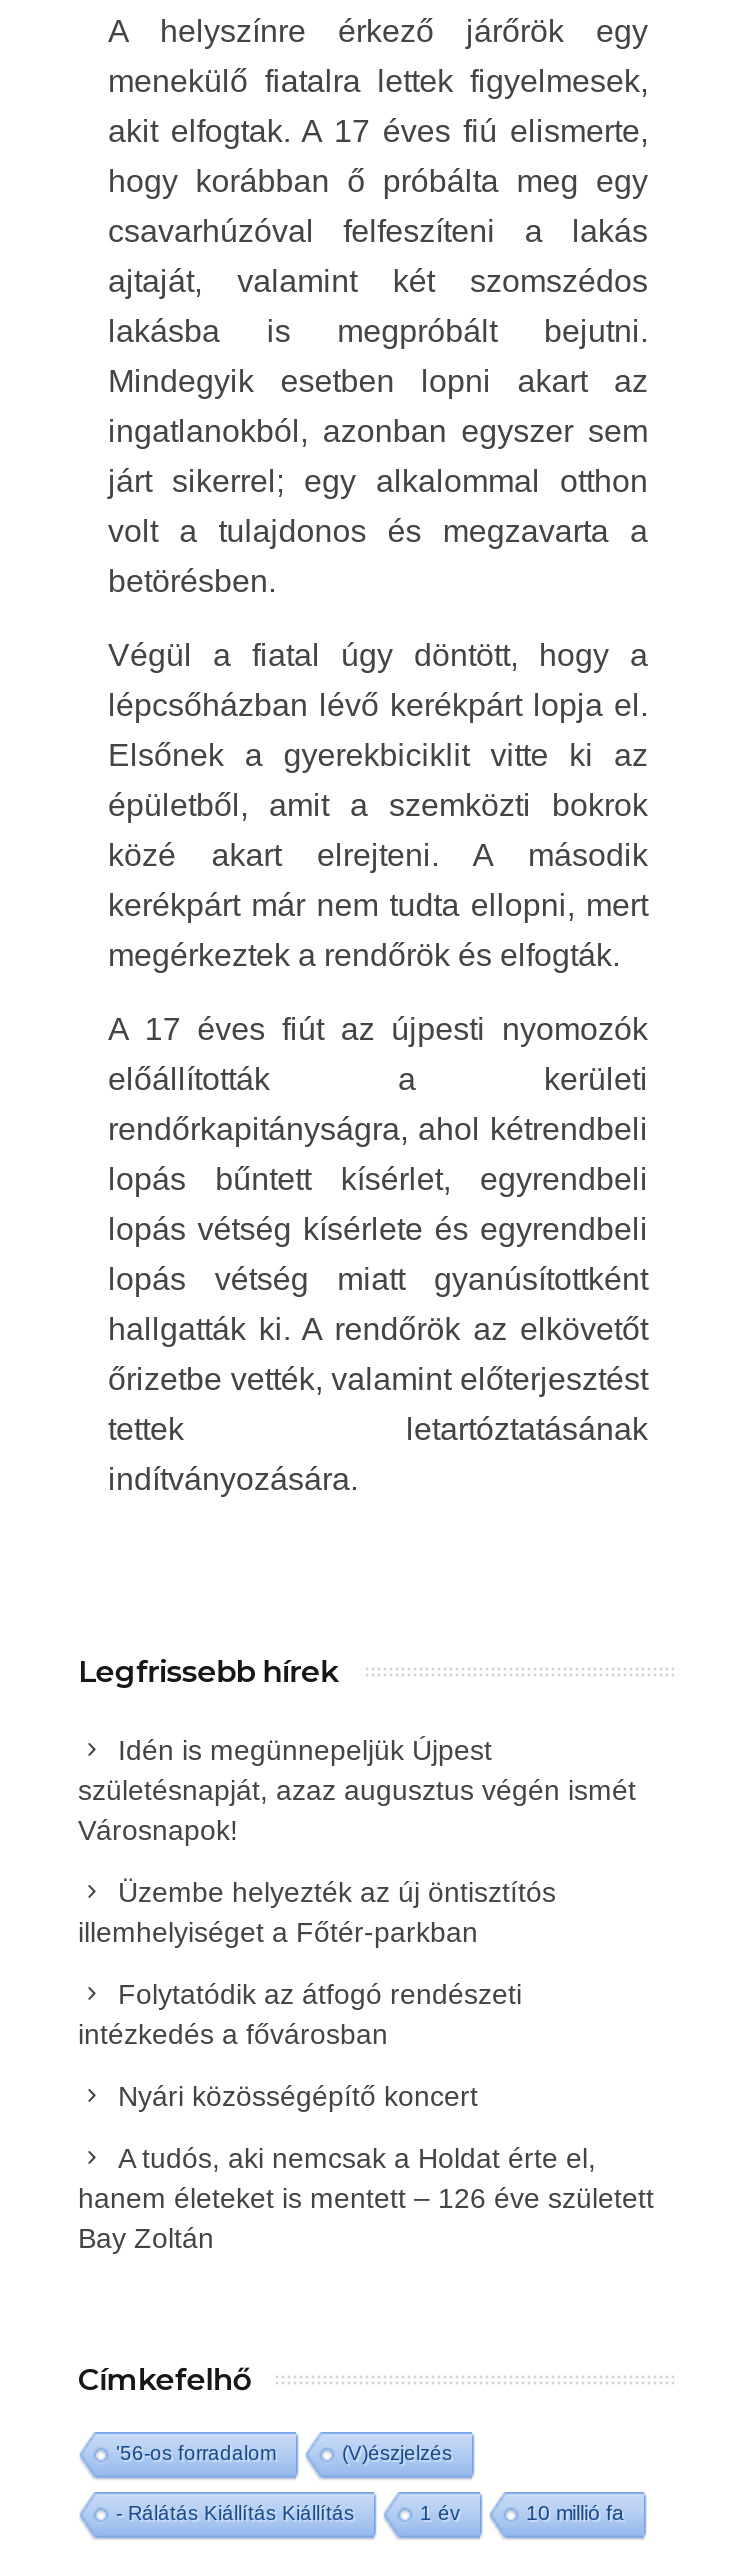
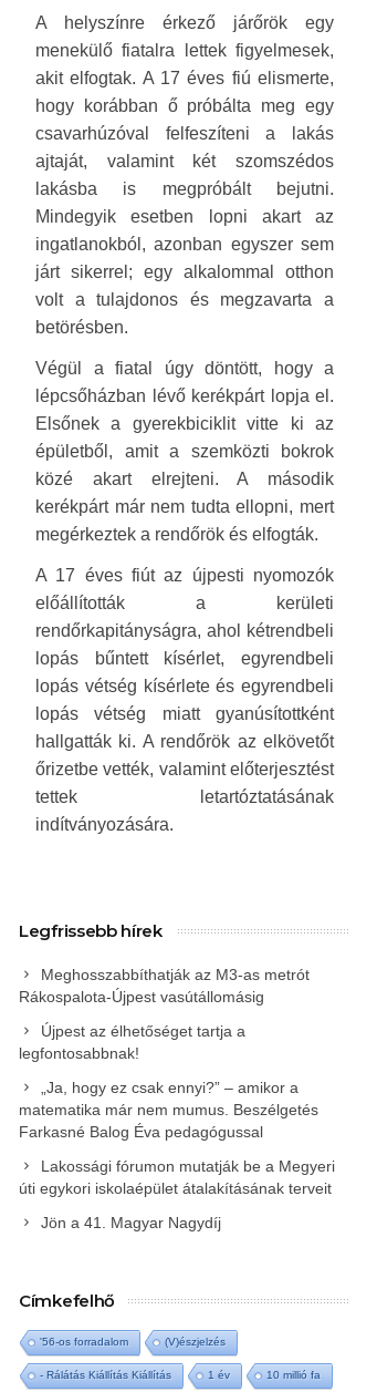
- Idén is megünnepeljük Újpest
- születésnapját, azaz augusztus végén ismét
- Városnapok!
+ Meghosszabbíthatják az M3-as metrót
+ Rákospalota-Újpest vasútállomásig

- Üzembe helyezték az új öntisztítós
- illemhelyiséget a Főtér-parkban
+ Újpest az élhetőséget tartja a
+ legfontosabbnak!

- Folytatódik az átfogó rendészeti
- intézkedés a fővárosban
+ „Ja, hogy ez csak ennyi?” – amikor a
+ matematika már nem mumus. Beszélgetés
+ Farkasné Balog Éva pedagógussal

- Nyári közösségépítő koncert
+ Lakossági fórumon mutatják be a Megyeri
+ úti egykori iskolaépület átalakításának terveit

- A tudós, aki nemcsak a Holdat érte el,
- hanem életeket is mentett – 126 éve született
- Bay Zoltán
+ Jön a 41. Magyar Nagydíj
